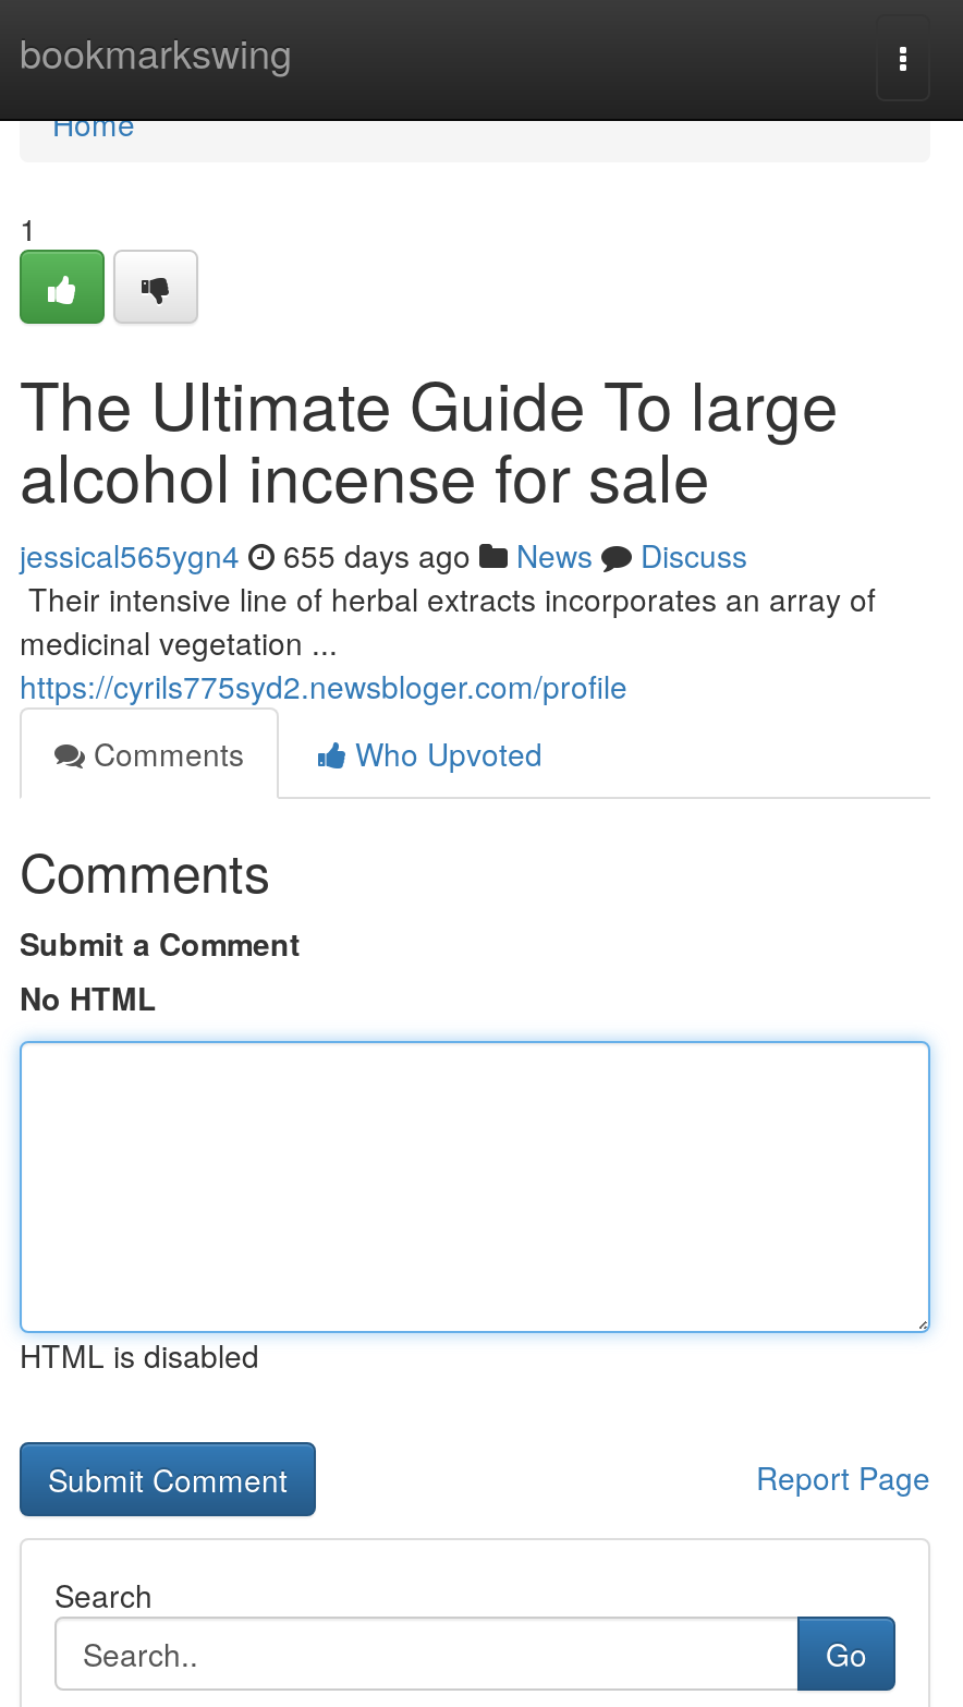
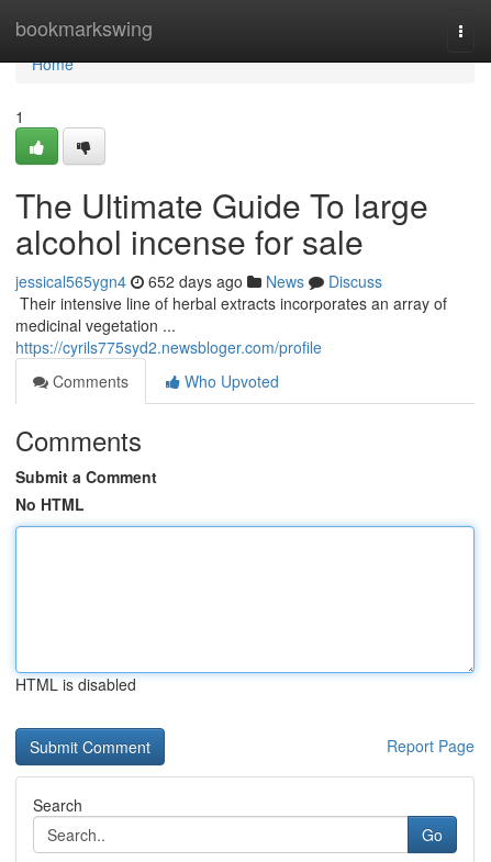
- jessical565ygn4 655 days ago News Discuss
+ jessical565ygn4 652 days ago News Discuss
